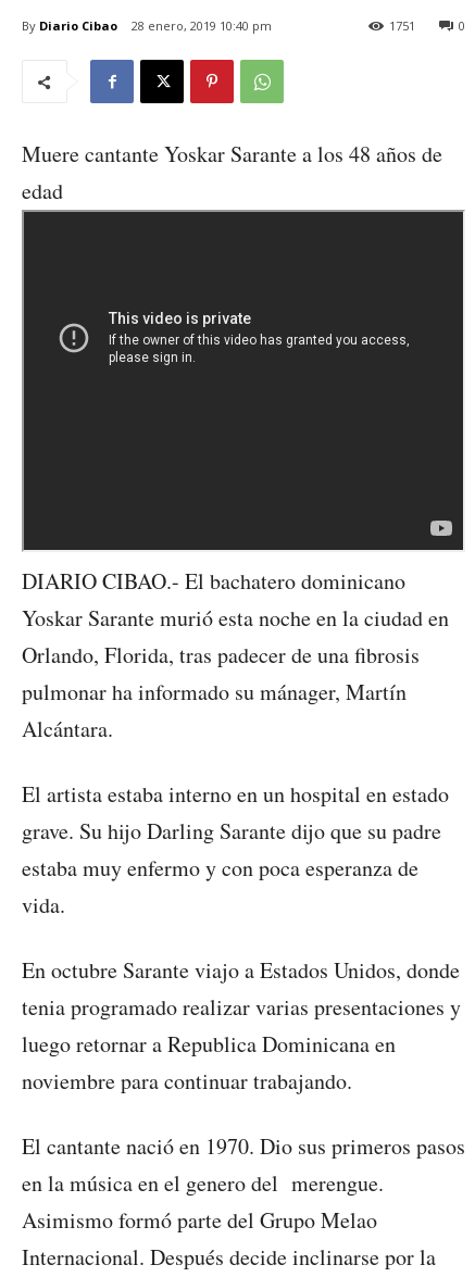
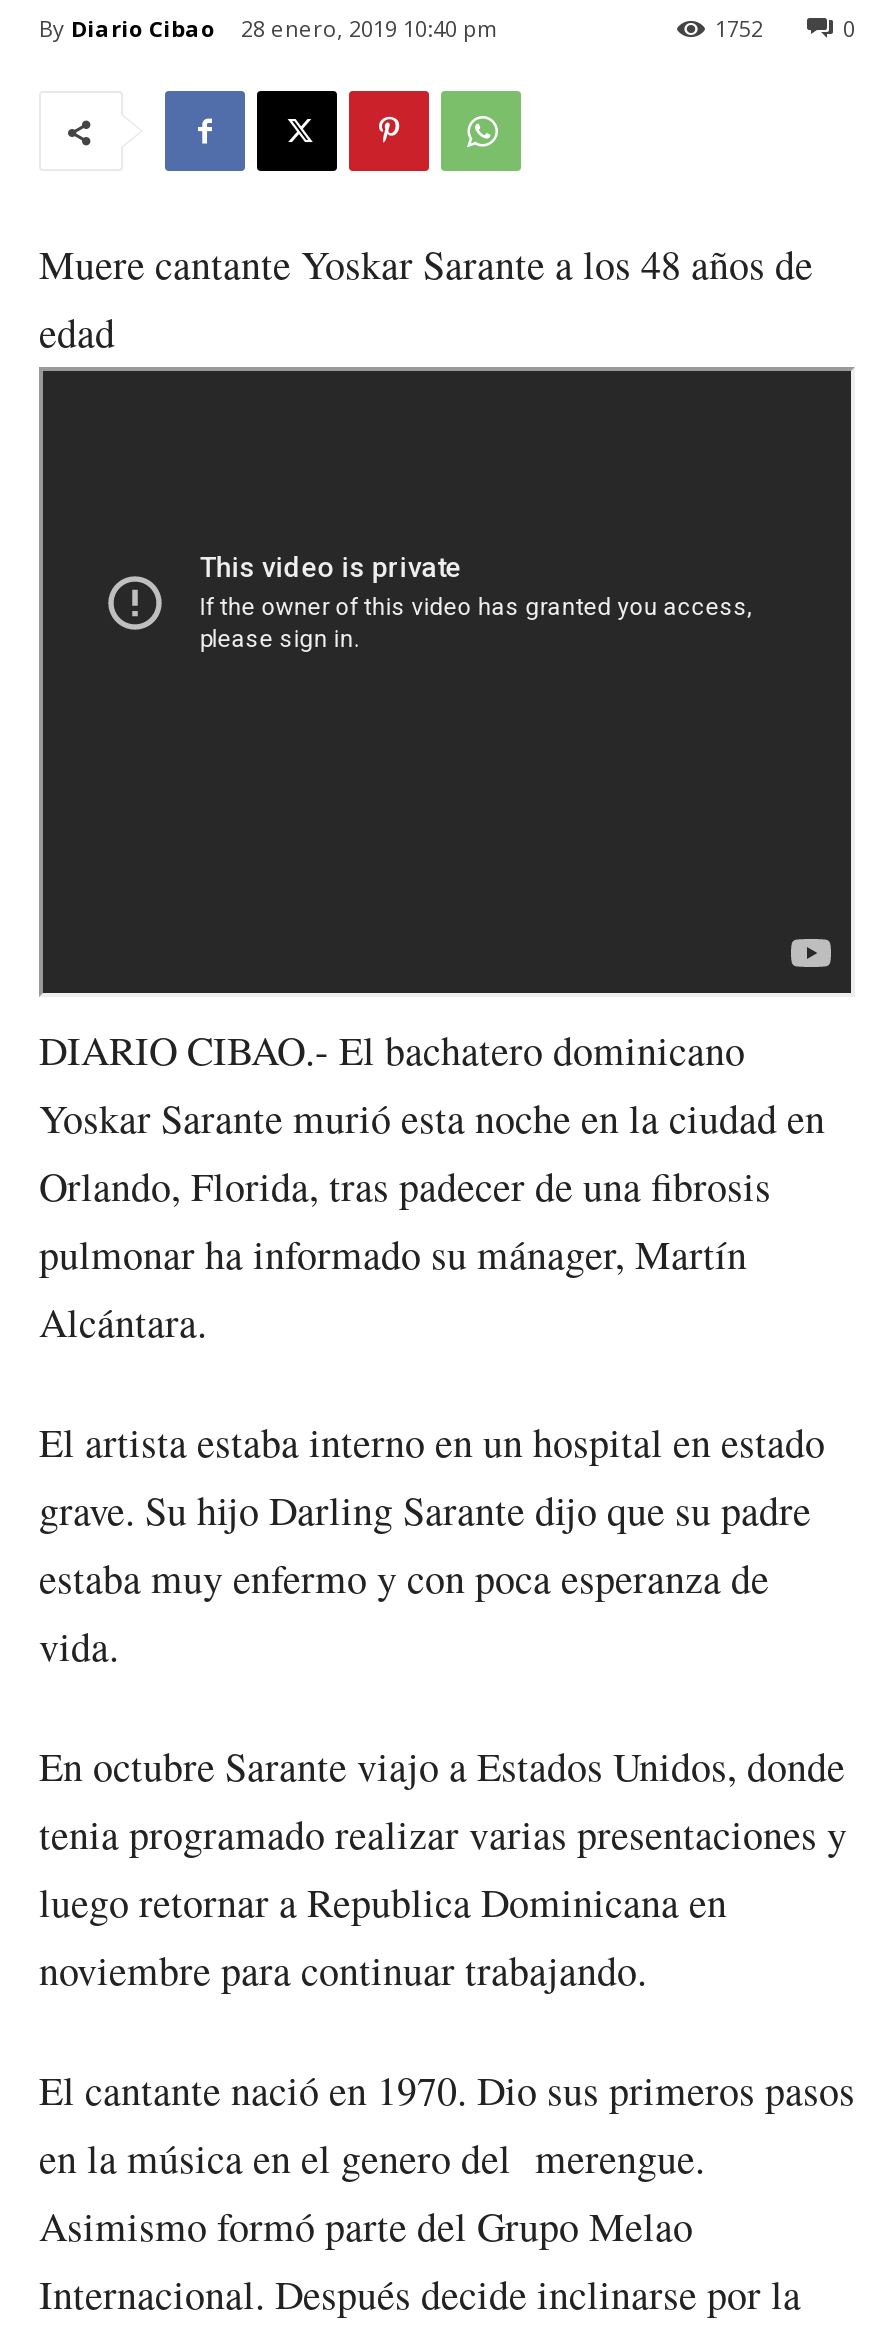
- 1751
+ 1752
